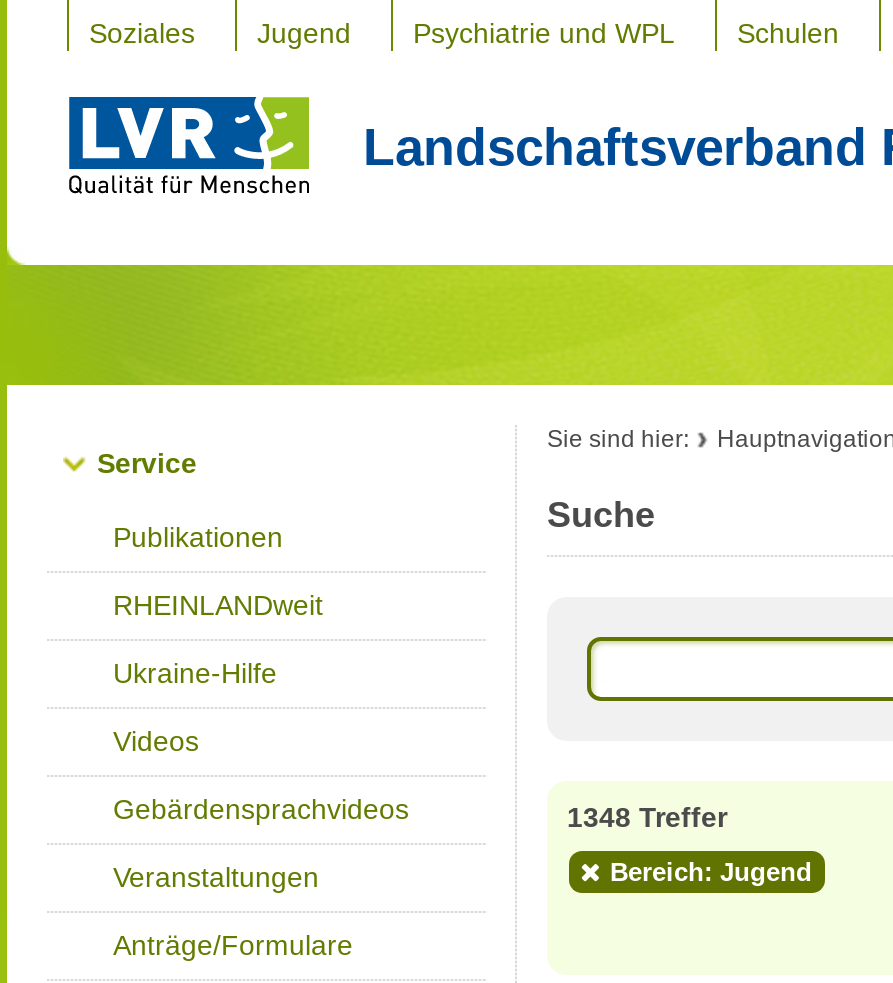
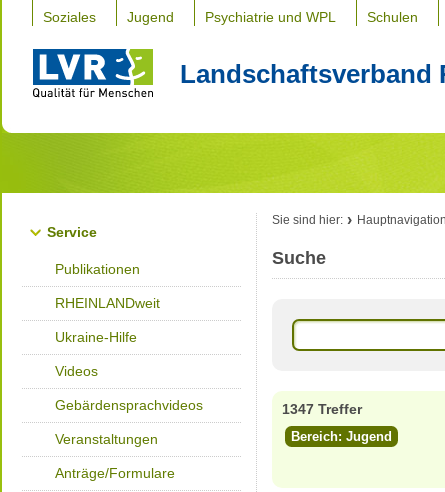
- 1348 Treffer
+ 1347 Treffer
